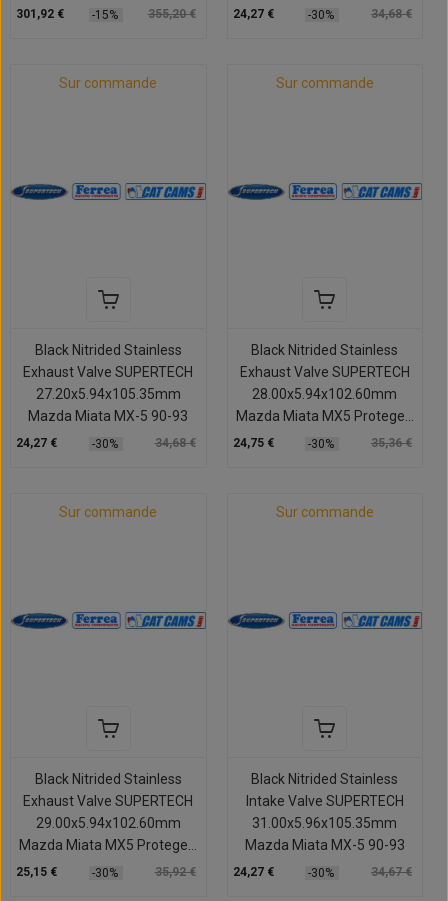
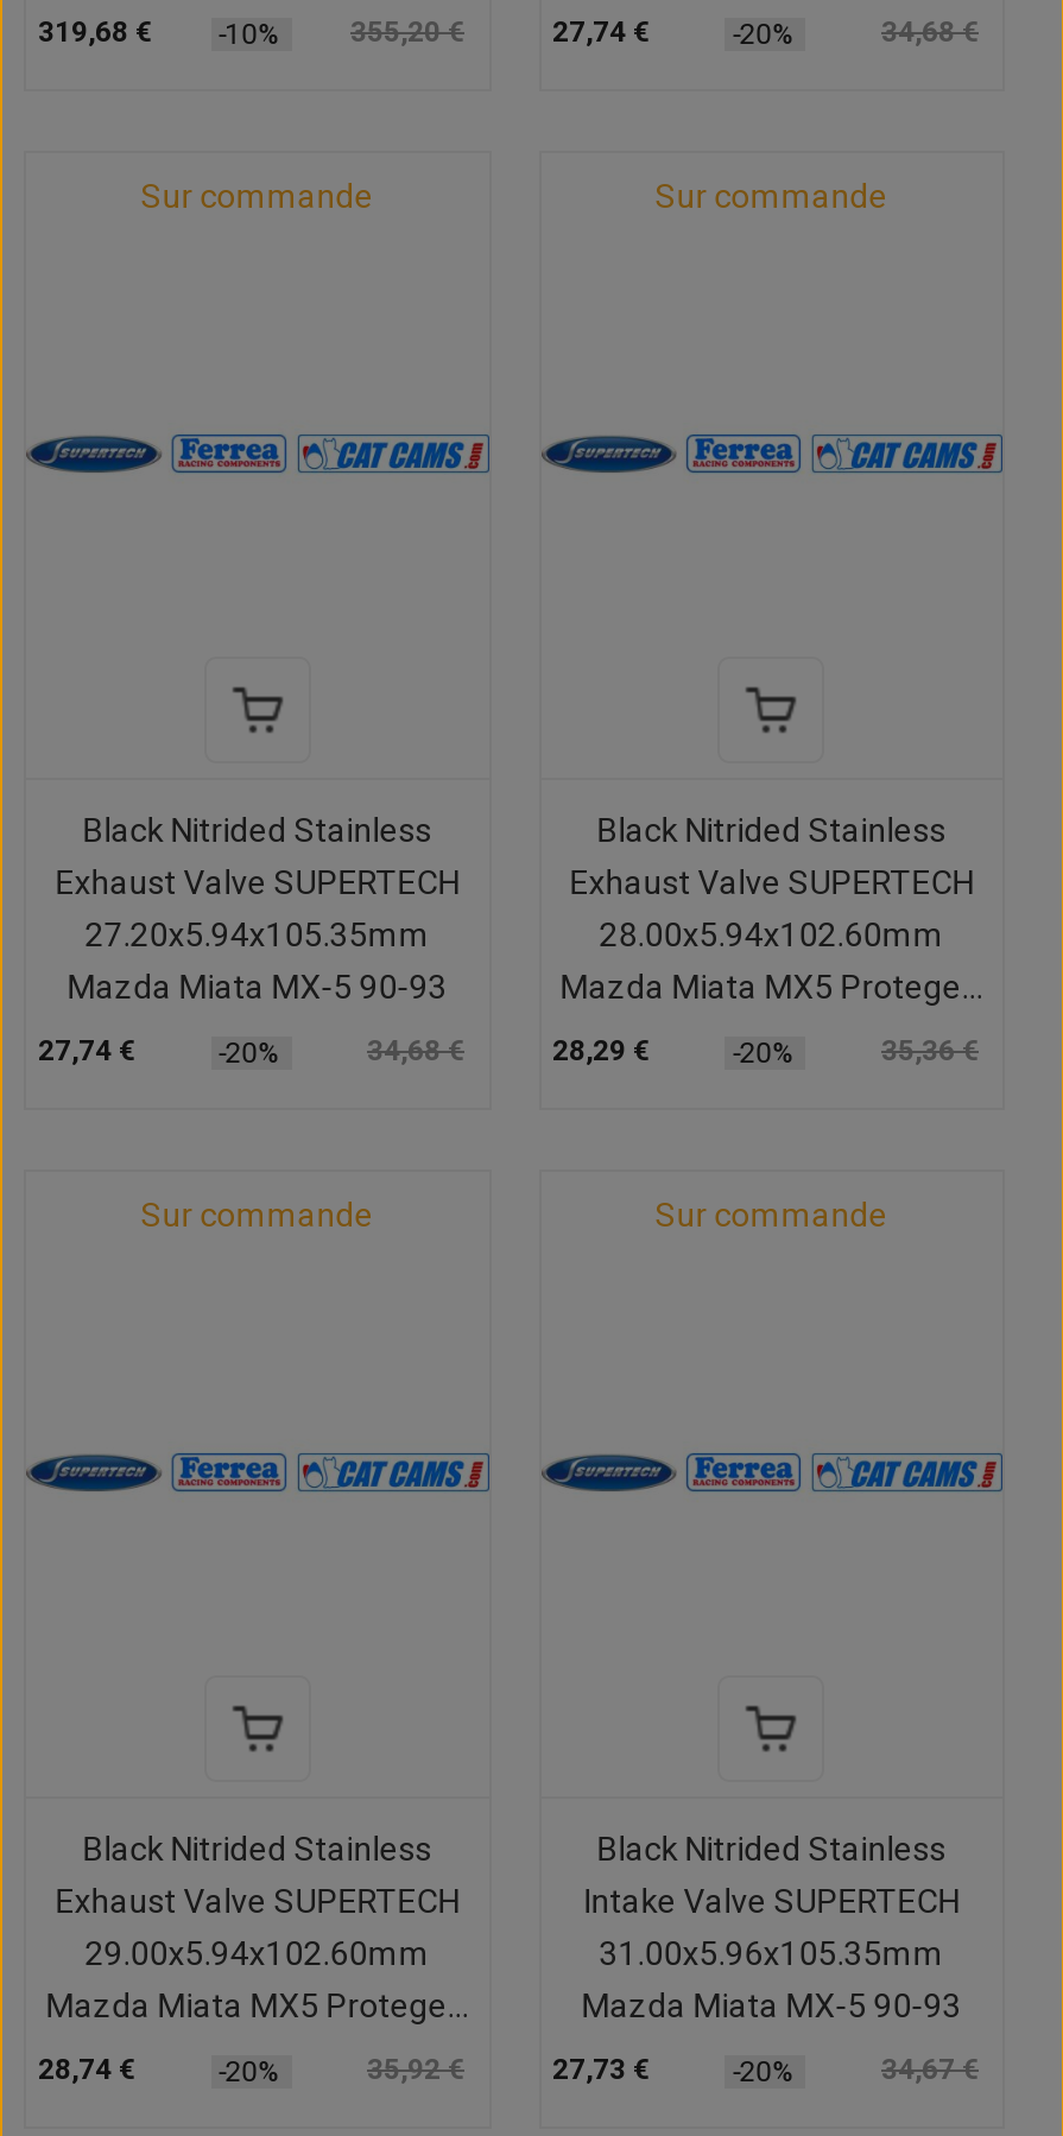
- 301,92 €
+ 319,68 €

- -15%
+ -10%

- 24,27 €
+ 27,74 €

- -30%
+ -20%

- 24,27 €
+ 27,74 €

- -30%
+ -20%

- 24,75 €
+ 28,29 €

- -30%
+ -20%

- 25,15 €
+ 28,74 €

- -30%
+ -20%

- 24,27 €
+ 27,73 €

- -30%
+ -20%
